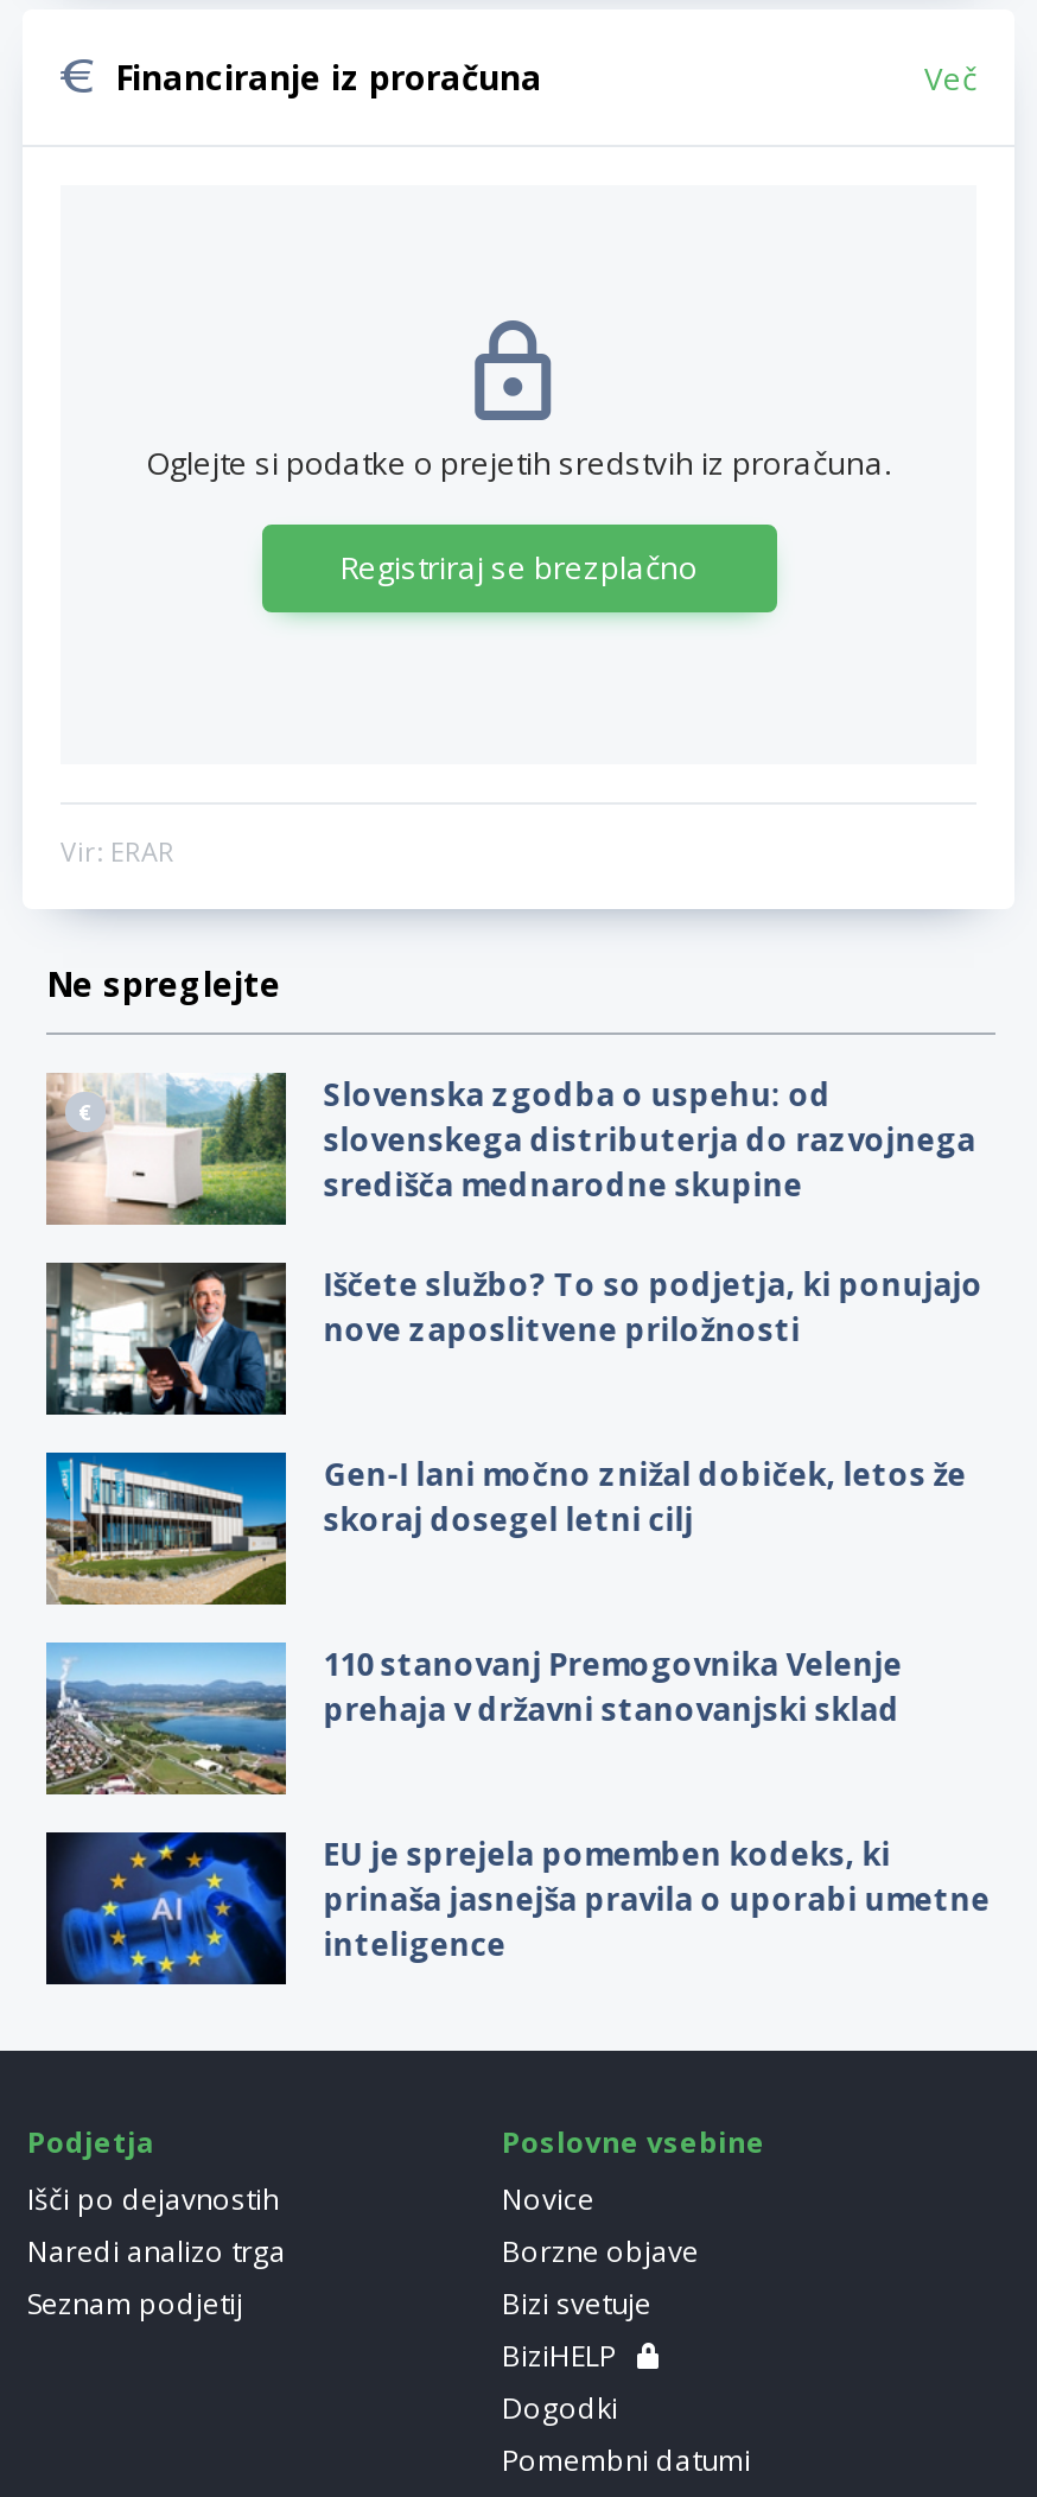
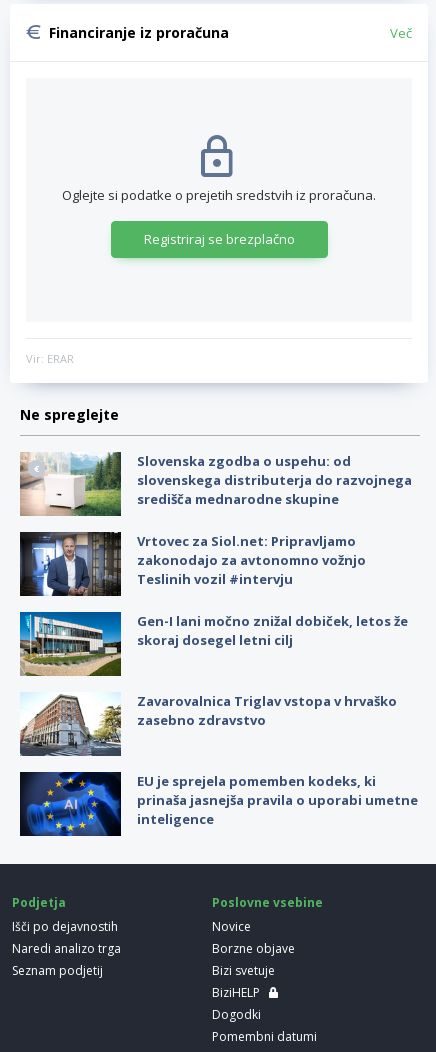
- [image]
- Iščete službo? To so podjetja, ki ponujajo
- nove zaposlitvene priložnosti
+ [image]
+ Vrtovec za Siol.net: Pripravljamo
+ zakonodajo za avtonomno vožnjo
+ Teslinih vozil #intervju

- [image]
- 110 stanovanj Premogovnika Velenje
- prehaja v državni stanovanjski sklad
+ [image]
+ Zavarovalnica Triglav vstopa v hrvaško
+ zasebno zdravstvo
